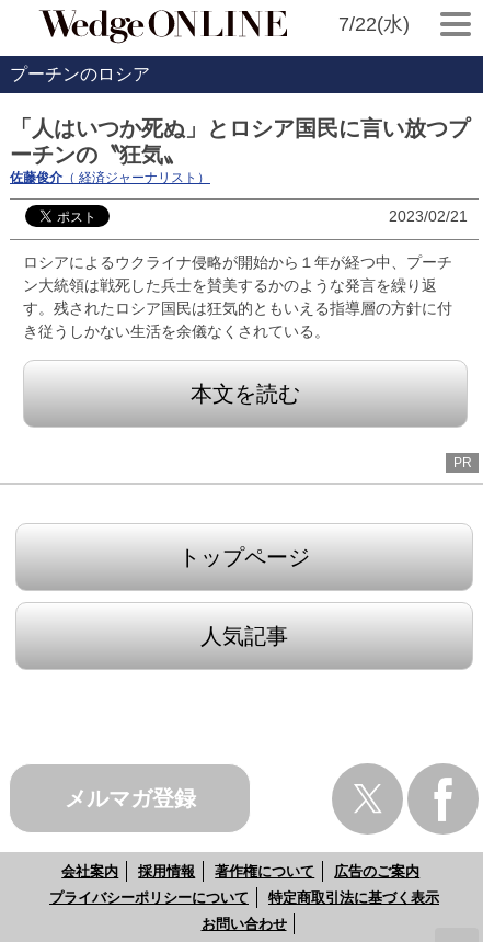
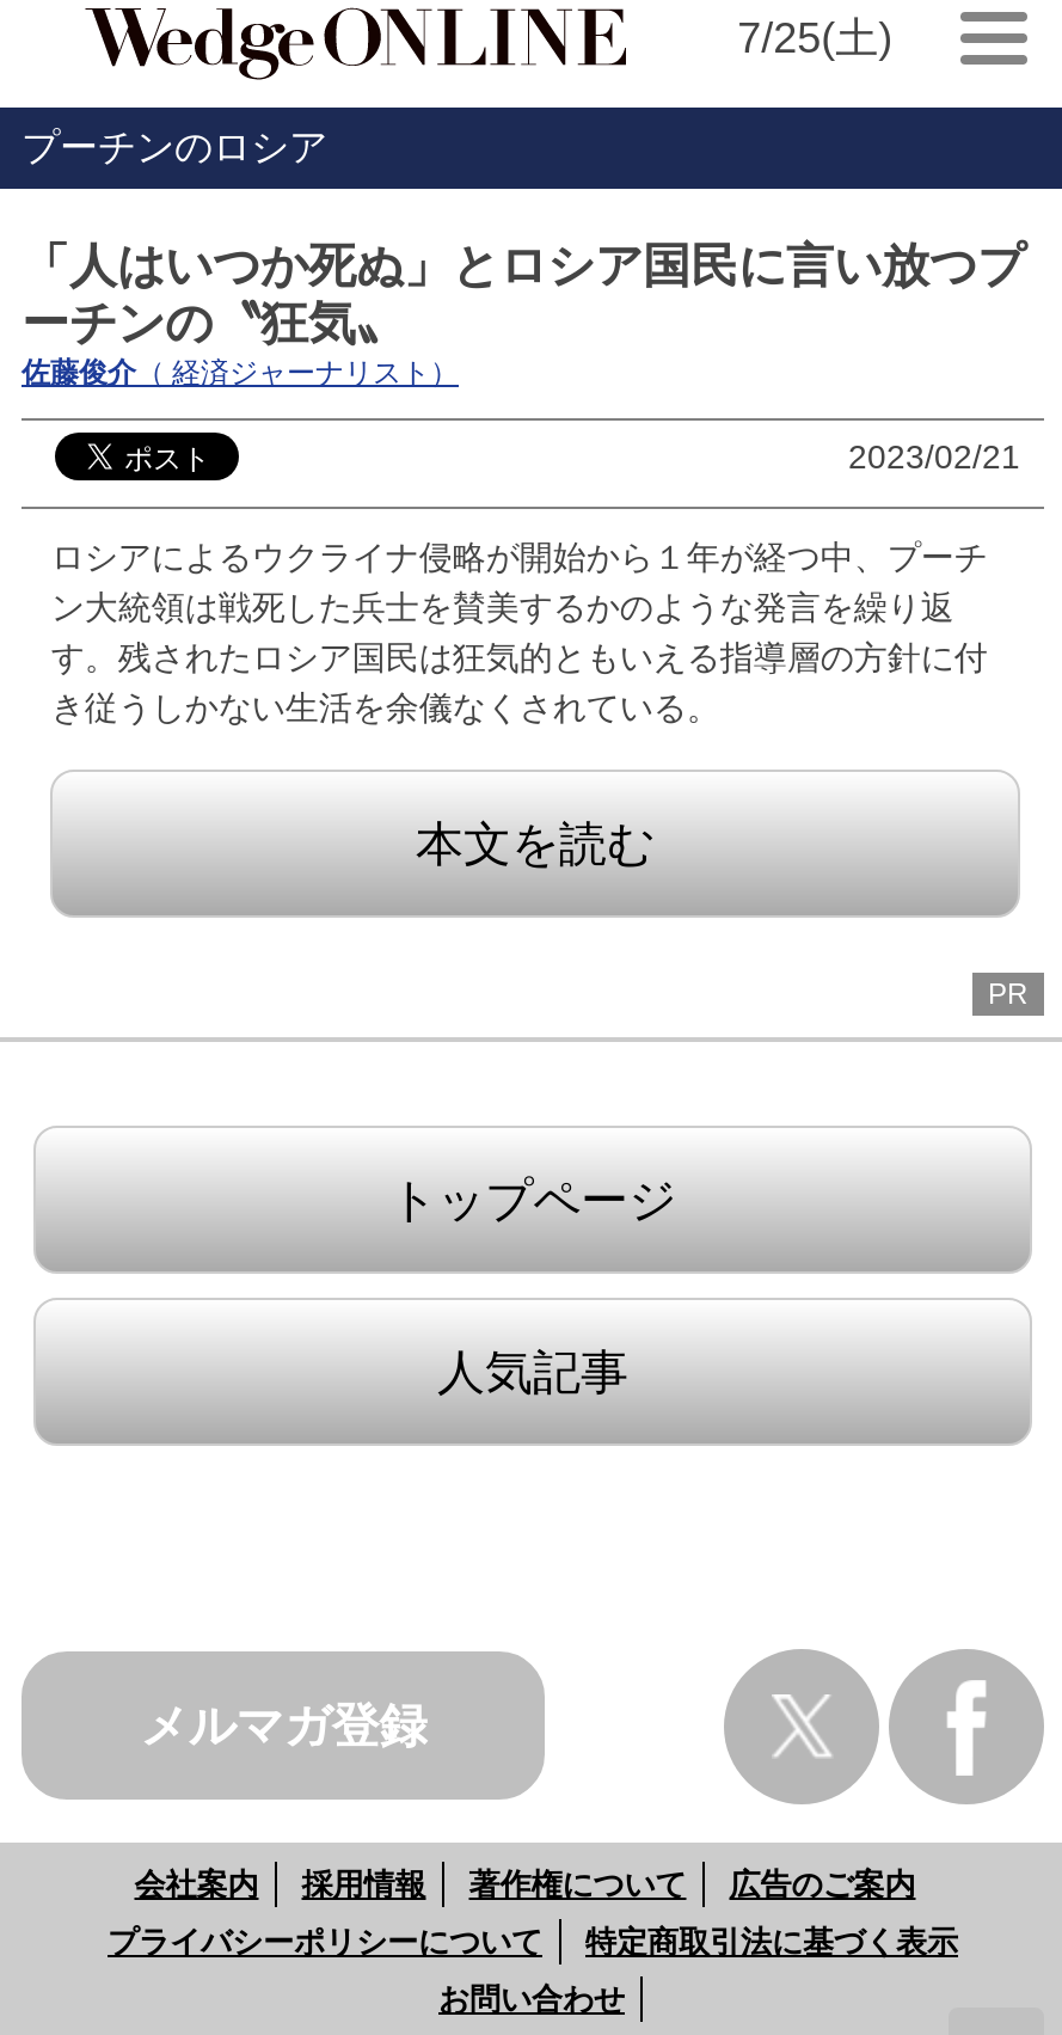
- 7/22(水)
+ 7/25(土)
